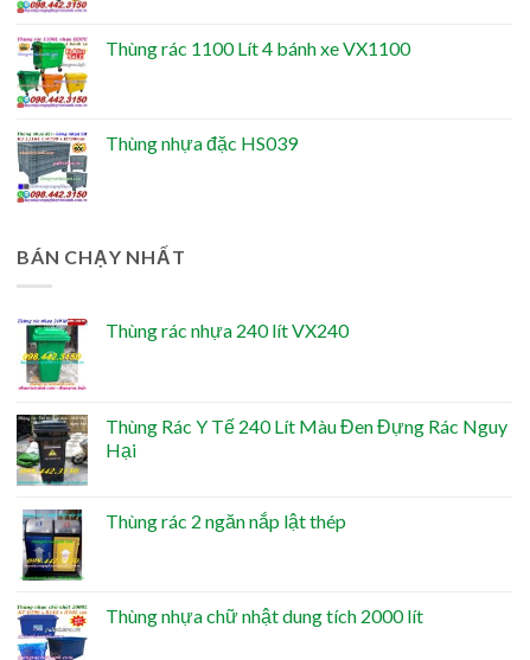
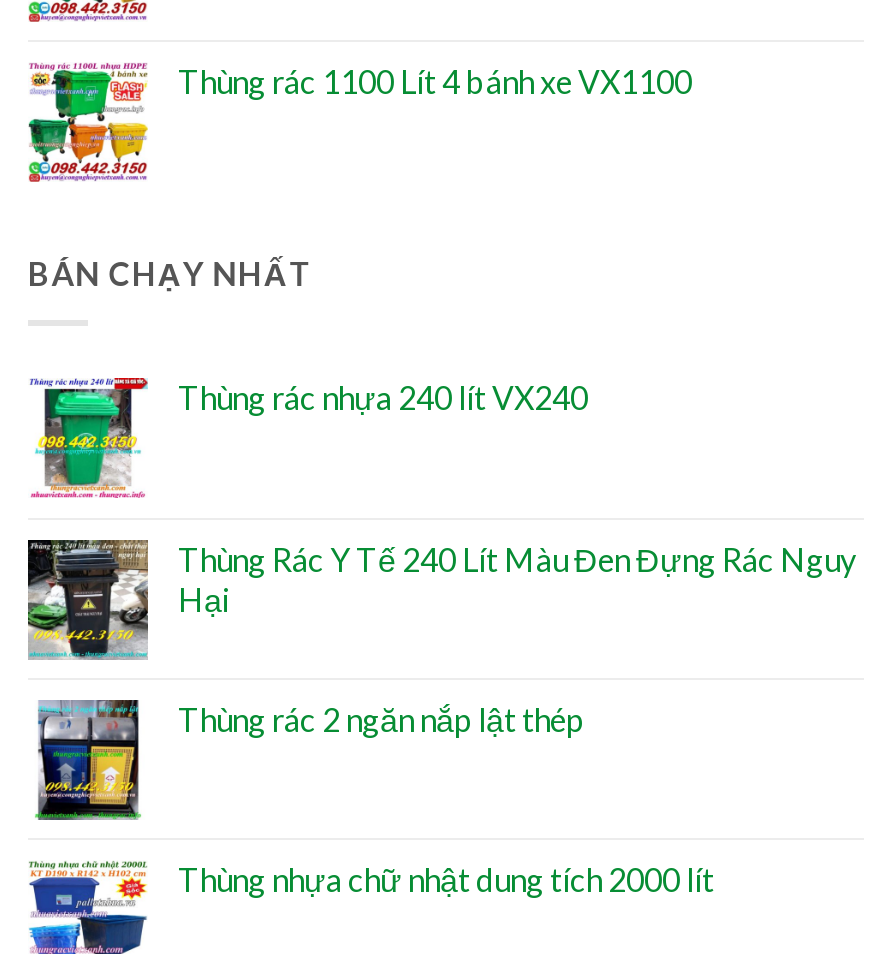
- [image]
- Thùng nhựa đặc HS039
